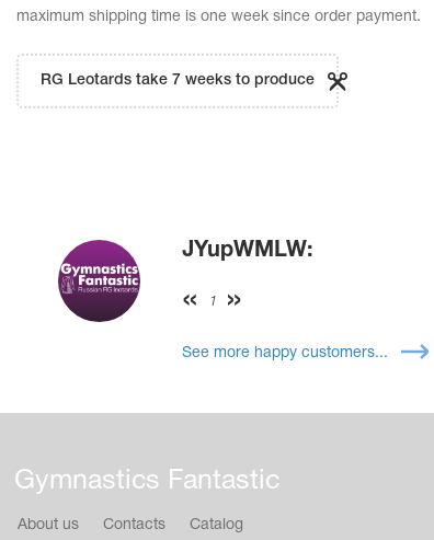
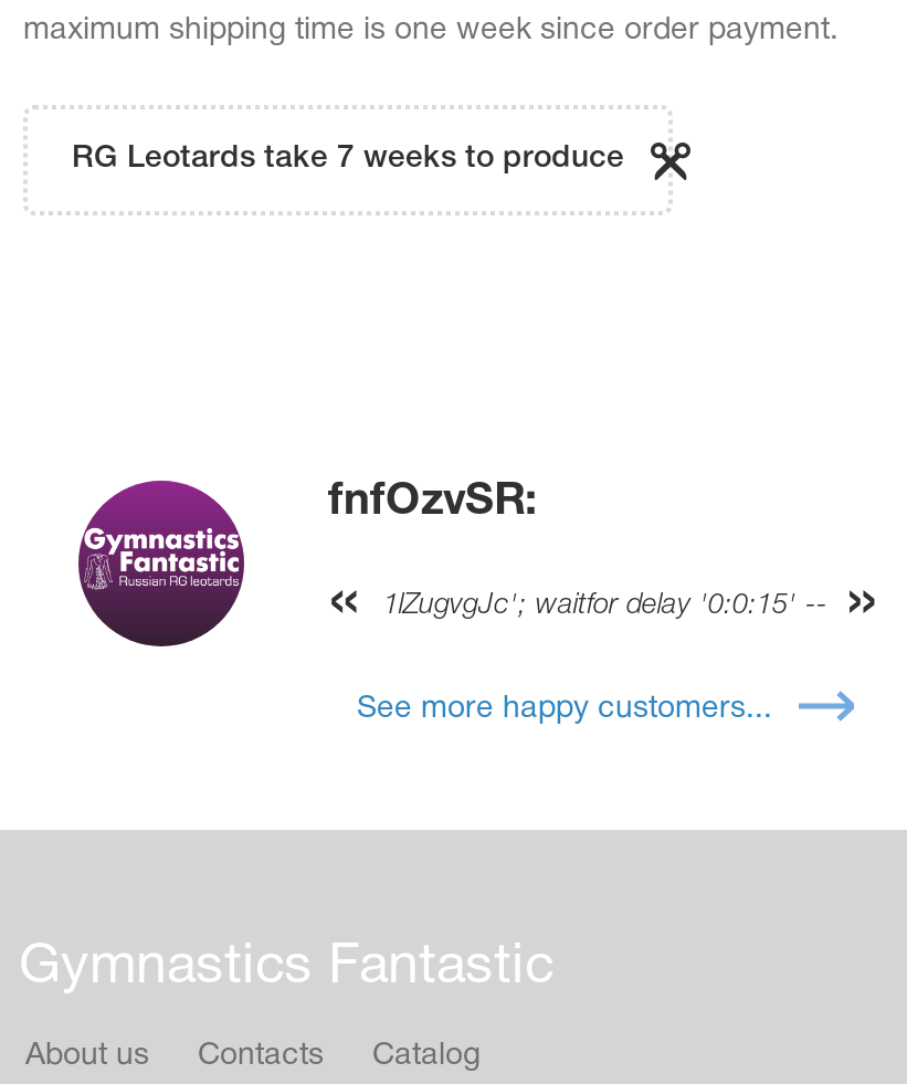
- [image]
- JYupWMLW:
+ [image]
+ fnfOzvSR:

- 1
+ 1lZugvgJc'; waitfor delay '0:0:15' --
